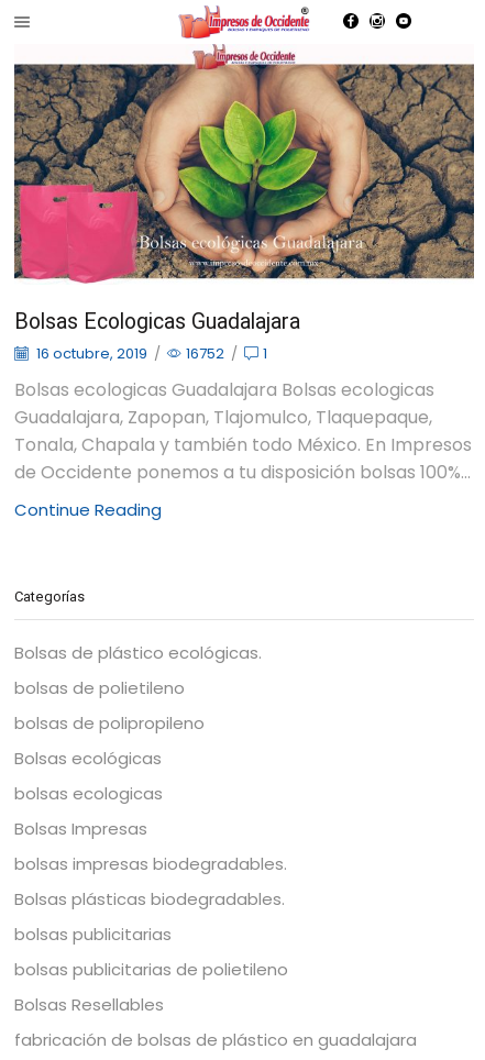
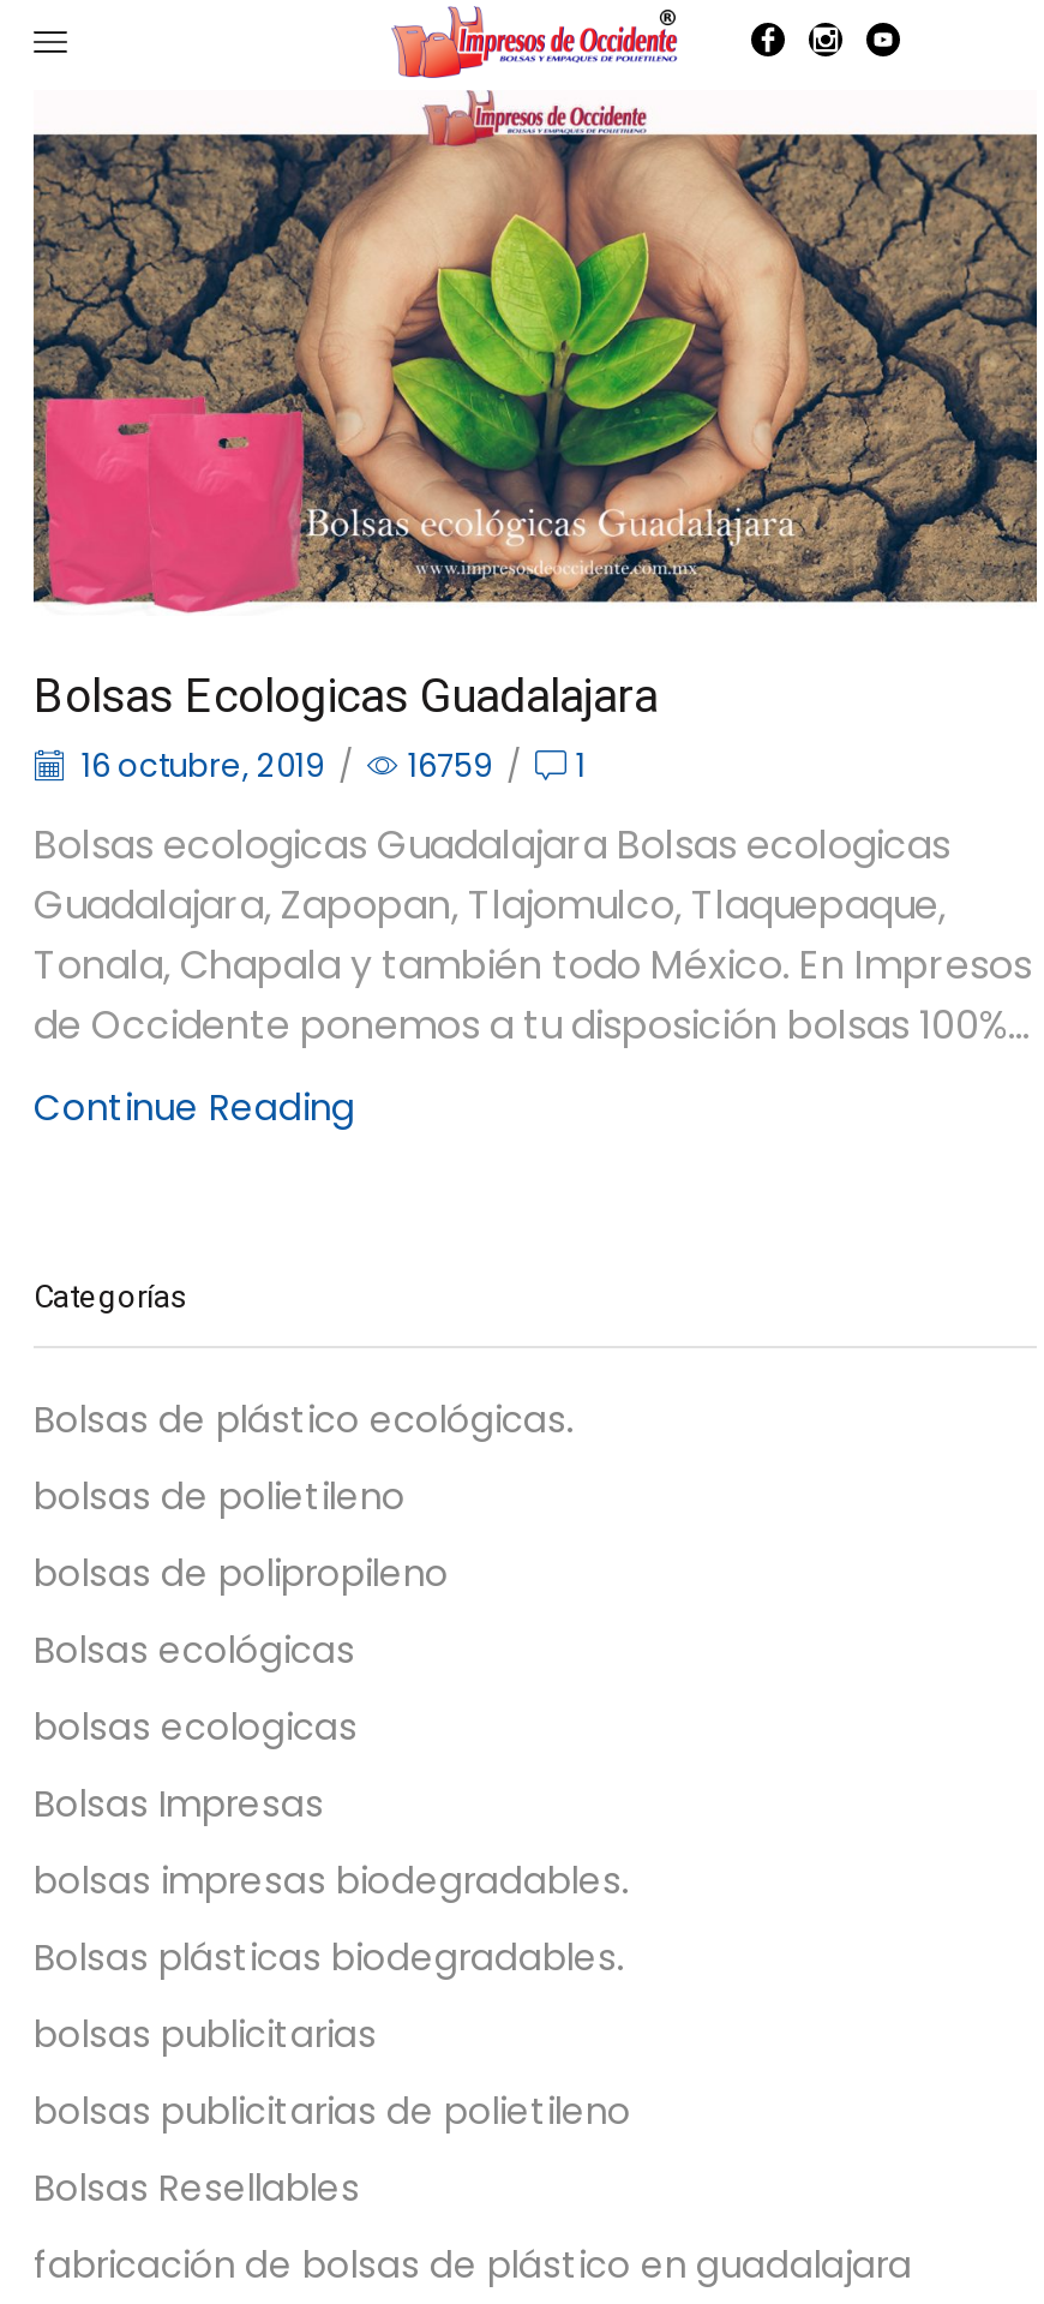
- 16 octubre, 2019 / 16752 / 1
+ 16 octubre, 2019 / 16759 / 1
